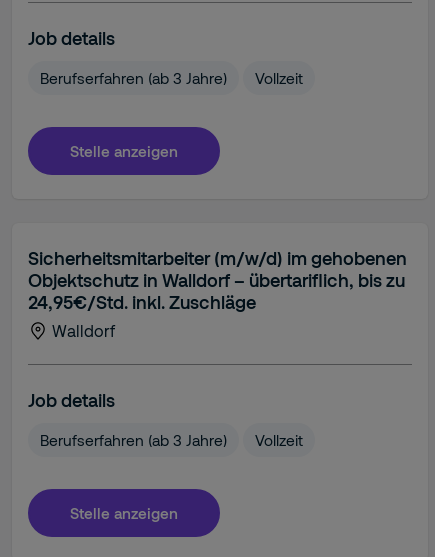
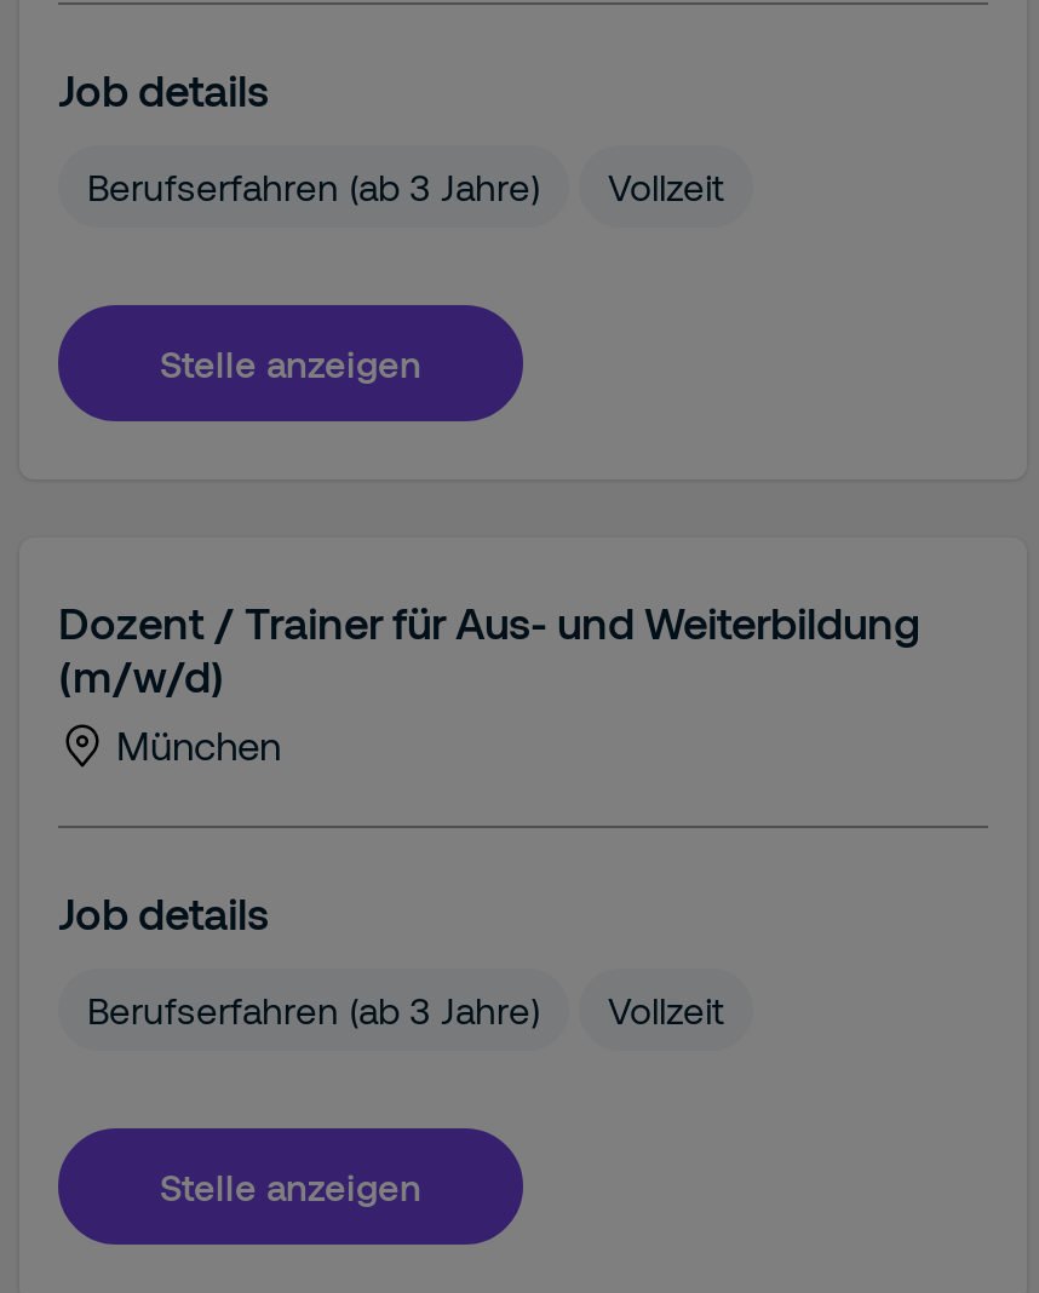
- Sicherheitsmitarbeiter (m/w/d) im gehobenen
- Objektschutz in Walldorf – übertariflich, bis zu
- 24,95€/Std. inkl. Zuschläge
- Walldorf
+ Dozent / Trainer für Aus- und Weiterbildung
+ (m/w/d)
+ München
